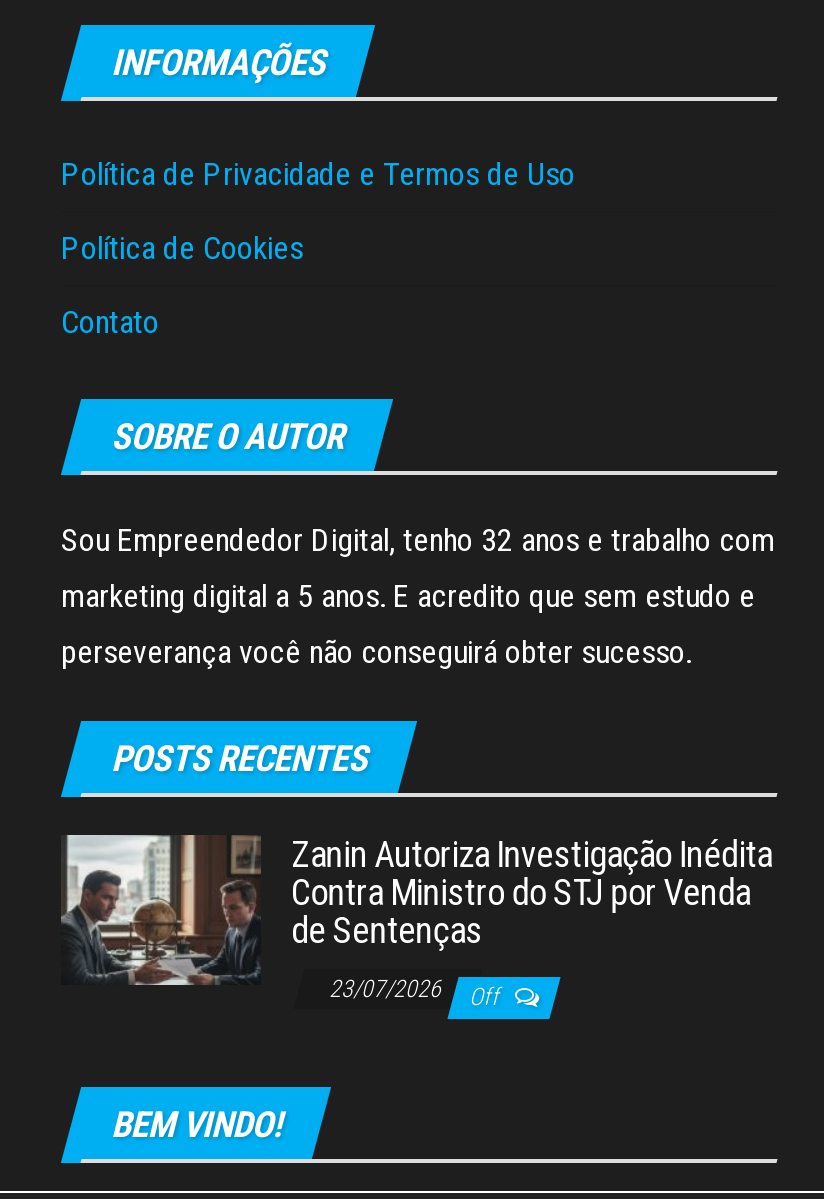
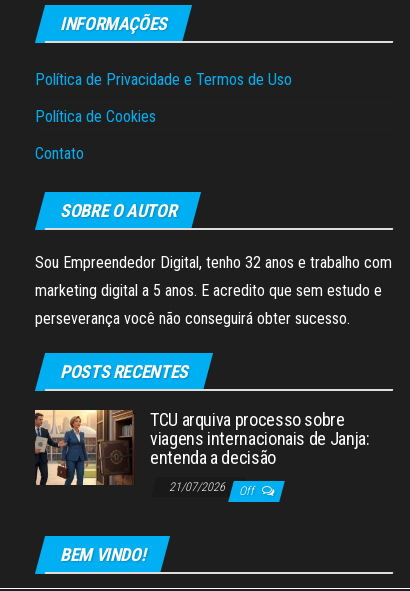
- [image]
- Zanin Autoriza Investigação Inédita
- Contra Ministro do STJ por Venda
- de Sentenças
+ [image]
+ TCU arquiva processo sobre
+ viagens internacionais de Janja:
+ entenda a decisão

- 23/07/2026 Off
+ 21/07/2026 Off
